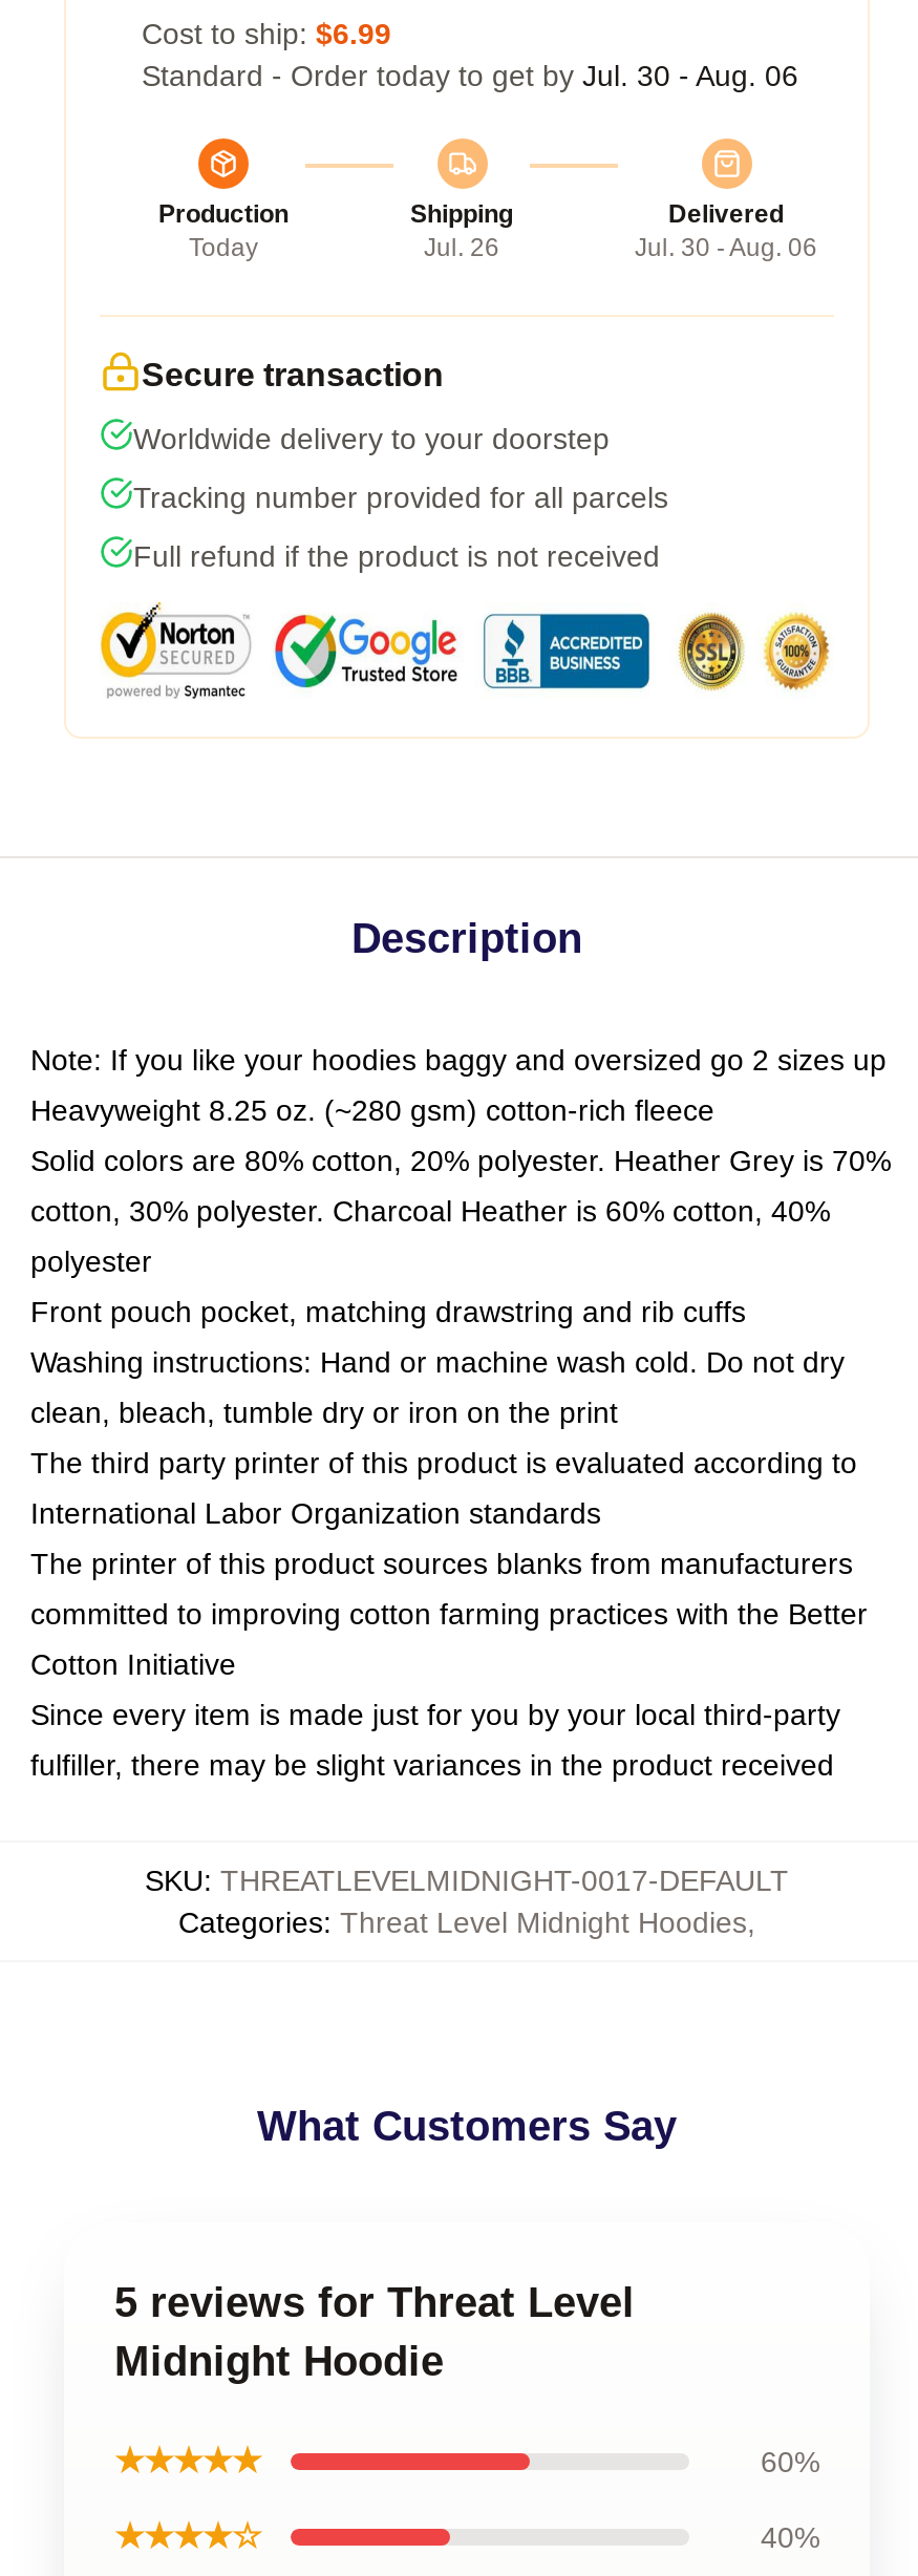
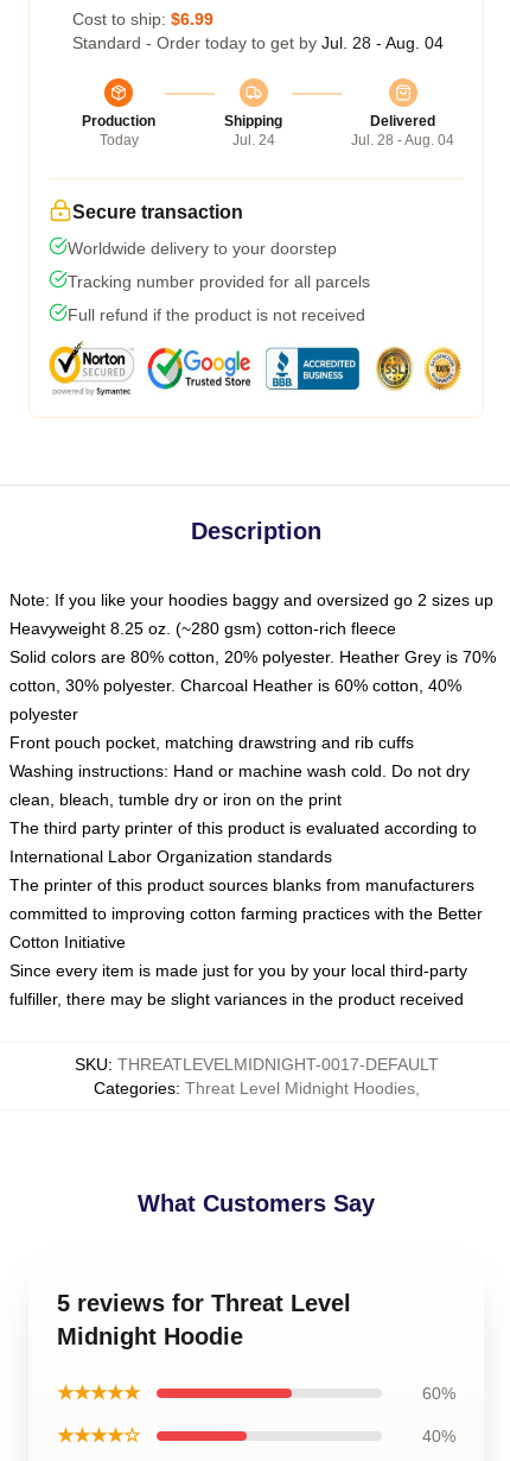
- Standard - Order today to get by Jul. 30 - Aug. 06
+ Standard - Order today to get by Jul. 28 - Aug. 04

- Jul. 26
+ Jul. 24

- Jul. 30 - Aug. 06
+ Jul. 28 - Aug. 04
